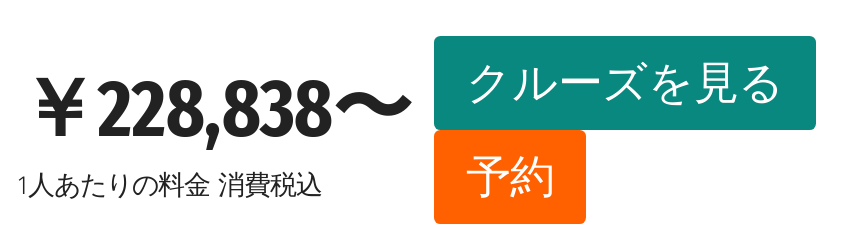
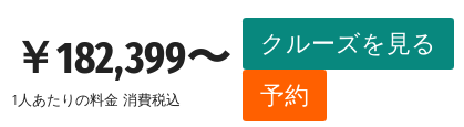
- ￥228,838〜 クルーズを見る
+ ￥182,399〜 クルーズを見る
